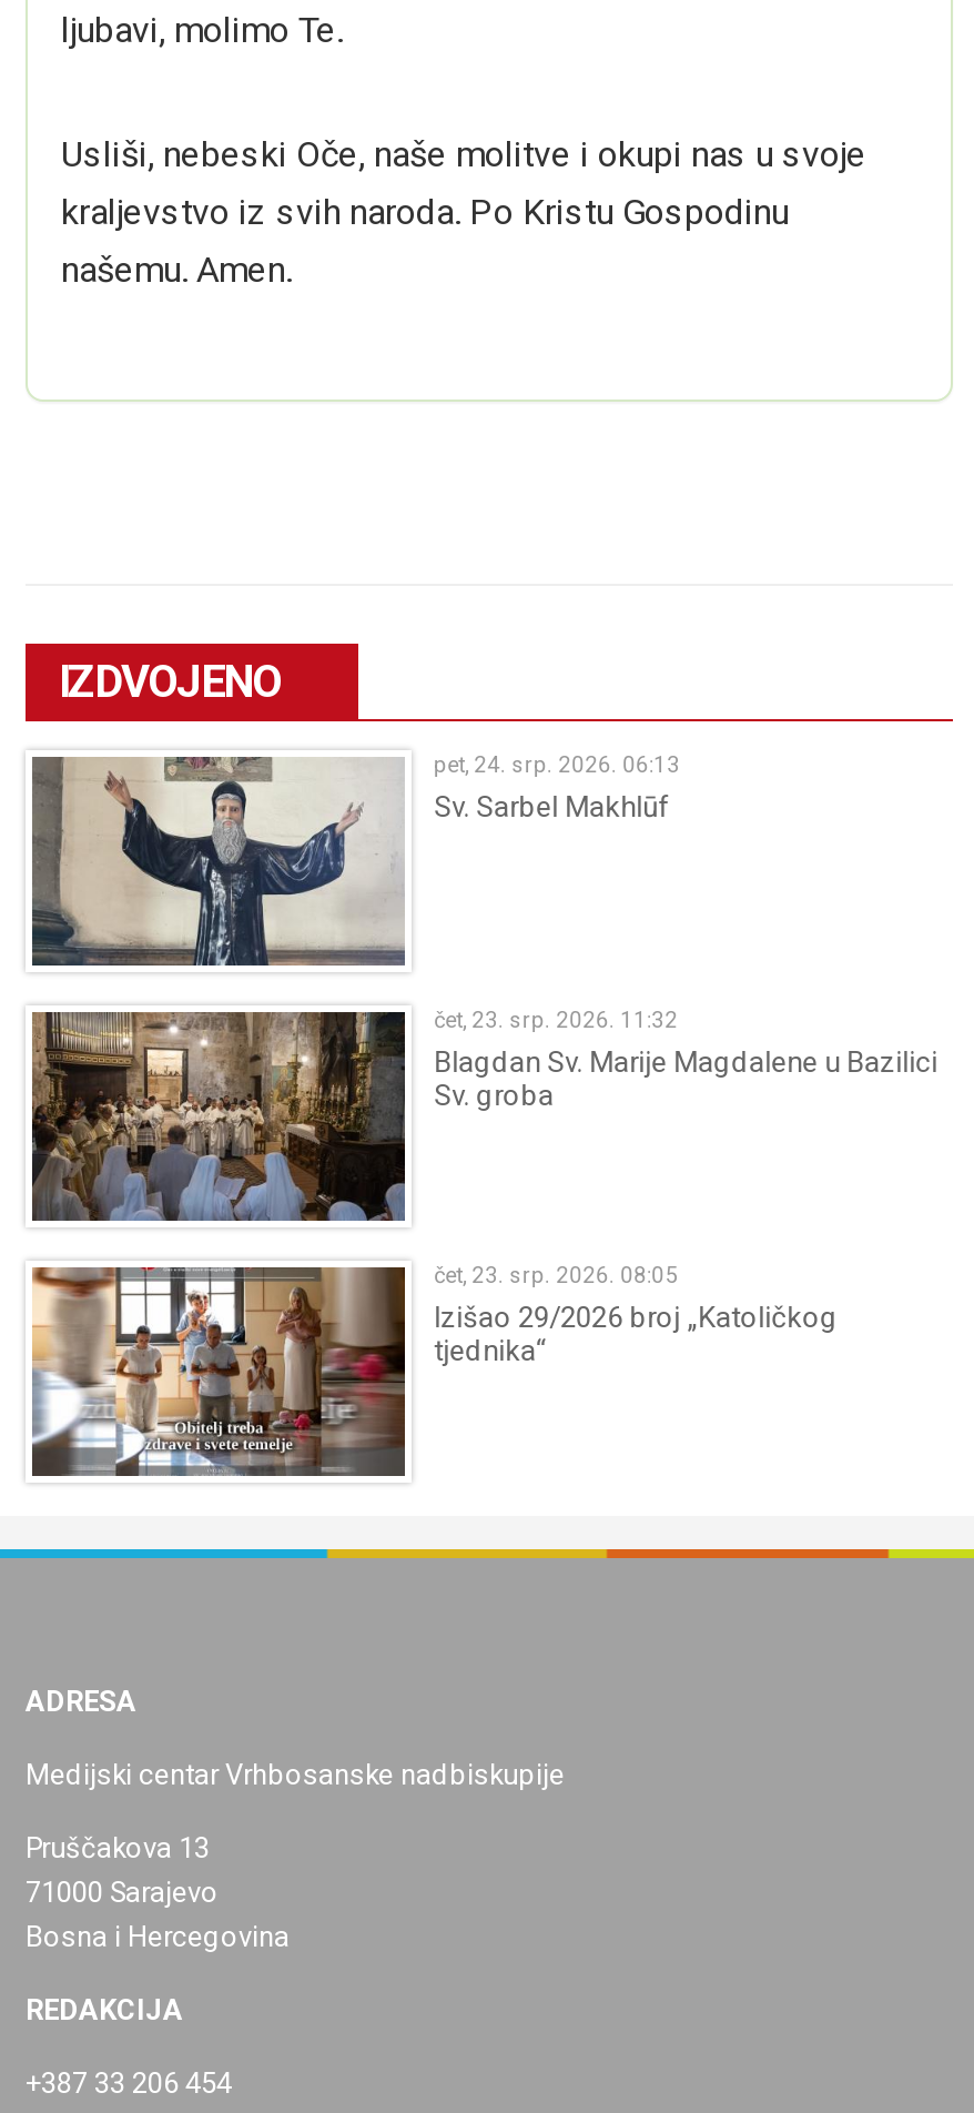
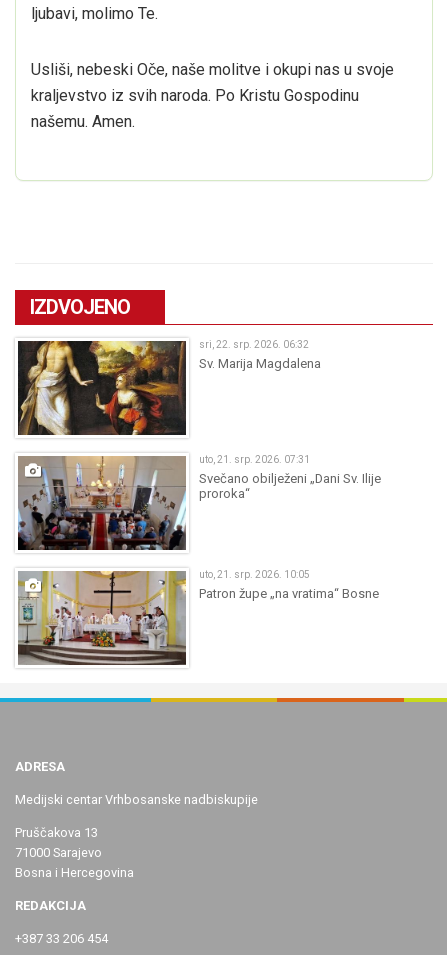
- [image]
- pet, 24. srp. 2026. 06:13
- Sv. Sarbel Makhlūf
+ [image]
+ sri, 22. srp. 2026. 06:32
+ Sv. Marija Magdalena

- [image]
- čet, 23. srp. 2026. 11:32
- Blagdan Sv. Marije Magdalene u Bazilici
- Sv. groba
+ [image]
+ uto, 21. srp. 2026. 07:31
+ Svečano obilježeni „Dani Sv. Ilije
+ proroka“

- [image]
- čet, 23. srp. 2026. 08:05
- Izišao 29/2026 broj „Katoličkog
- tjednika“
+ [image]
+ uto, 21. srp. 2026. 10:05
+ Patron župe „na vratima“ Bosne
